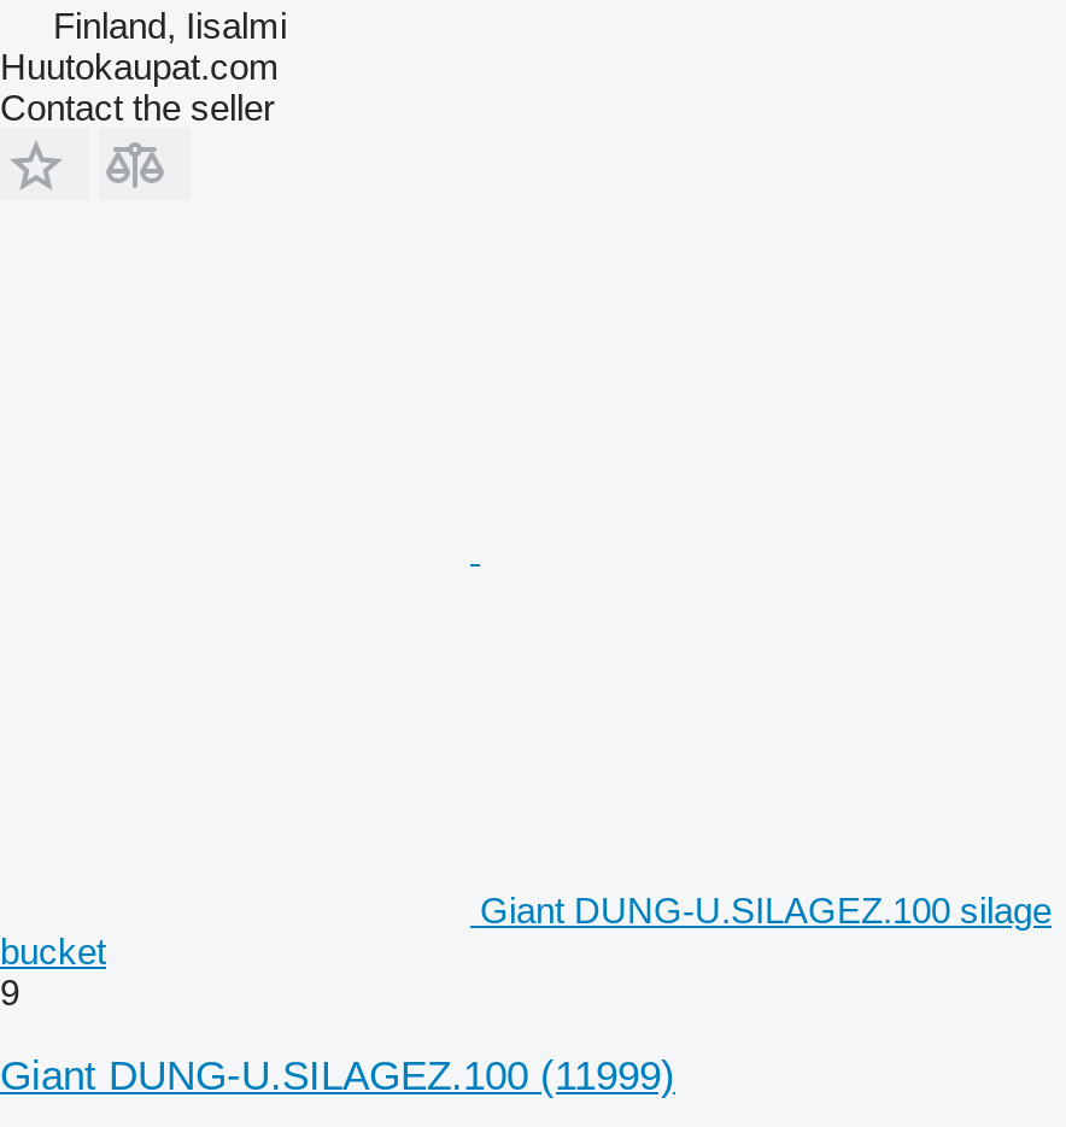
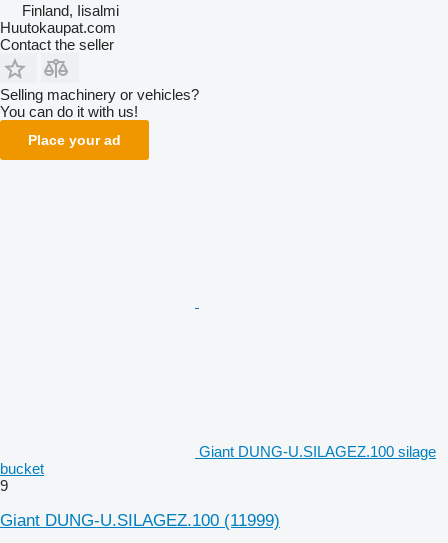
+ Selling machinery or vehicles?
+ You can do it with us!
+ Place your ad
